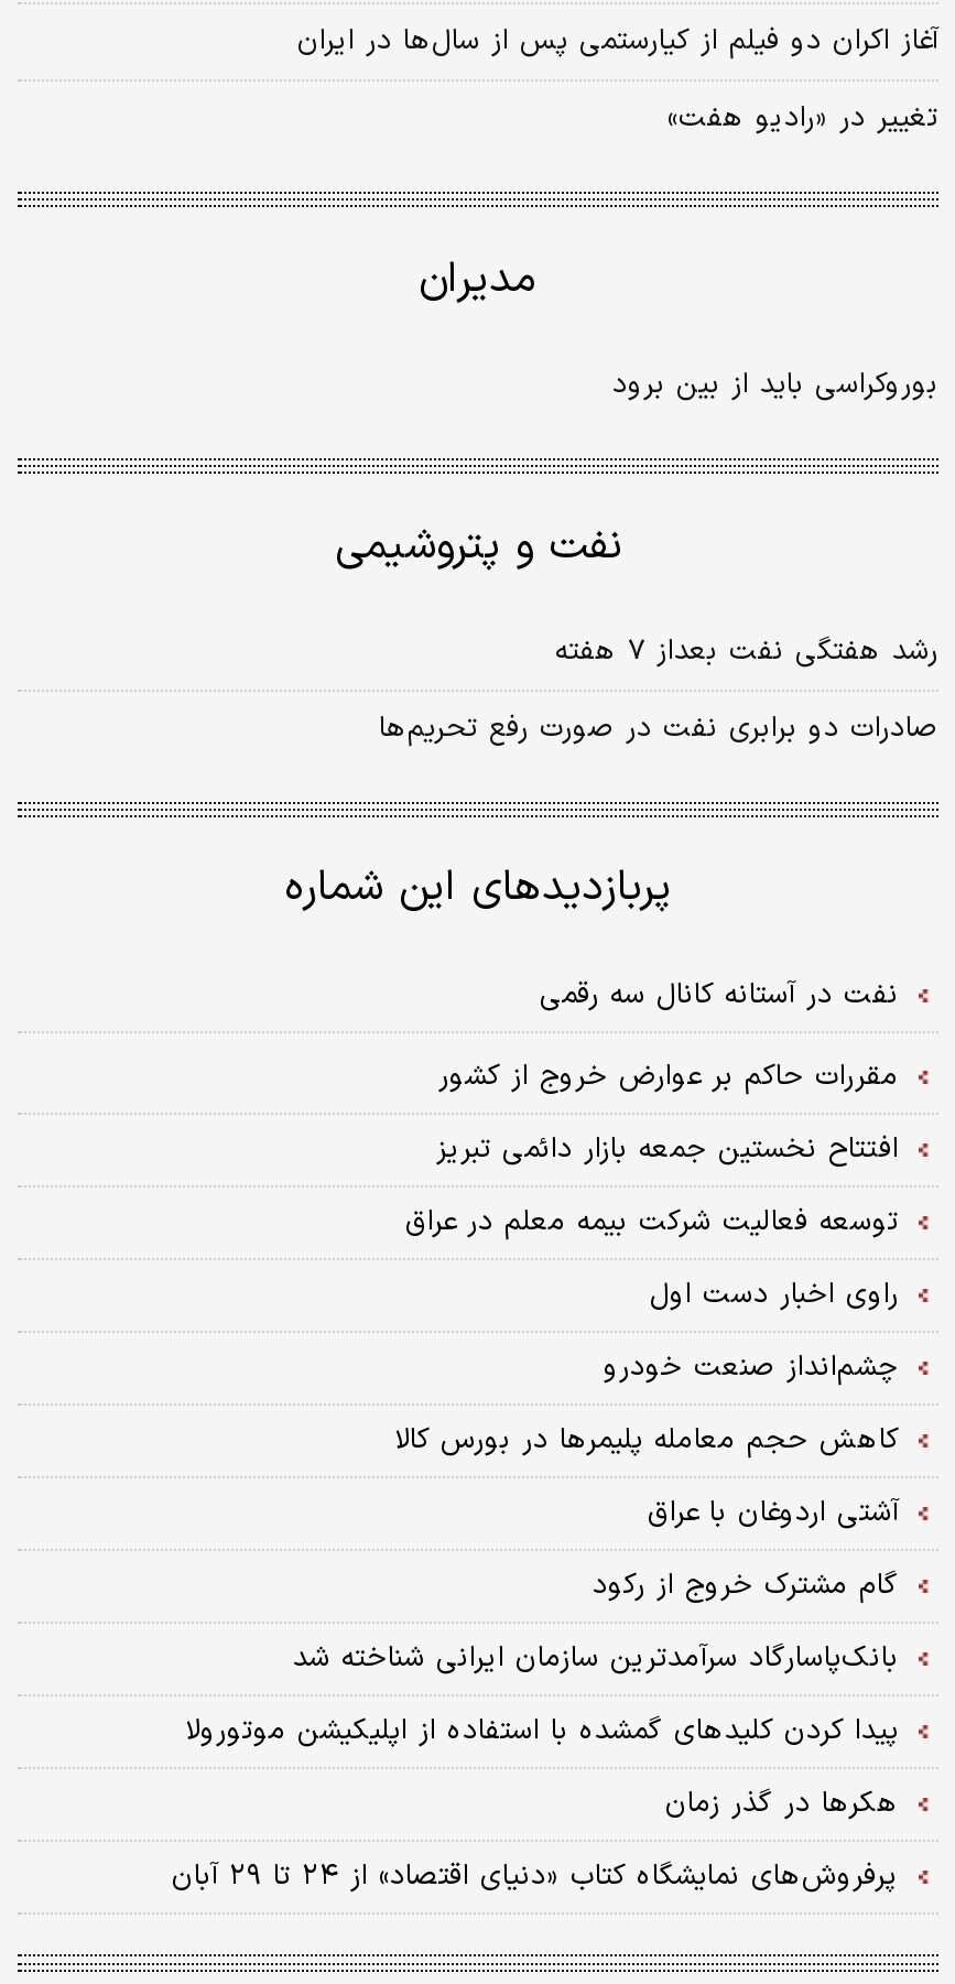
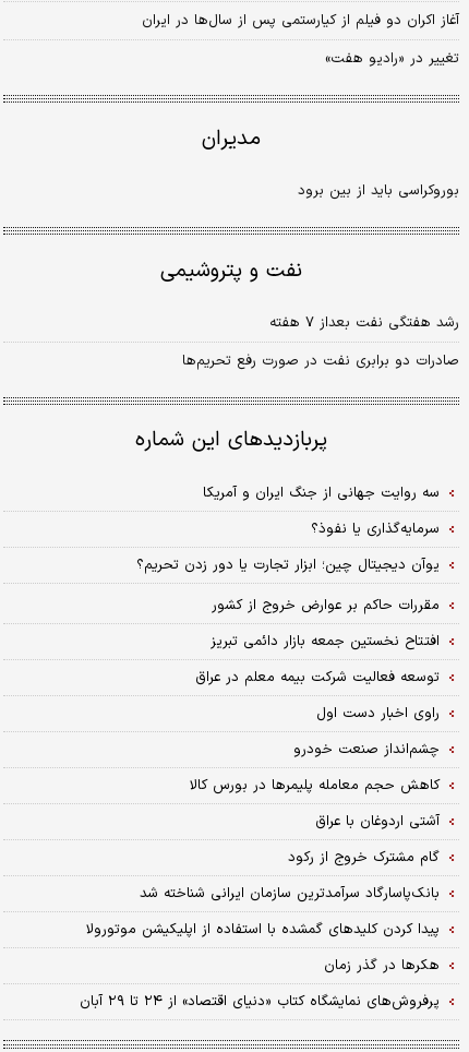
- نفت در آستانه کانال سه‌ رقمی
+ سه روایت جهانی از جنگ ایران و آمریکا
+ سرمایه‌گذاری یا نفوذ؟
+ یوآن دیجیتال چین؛ ابزار تجارت یا دور زدن تحریم؟
